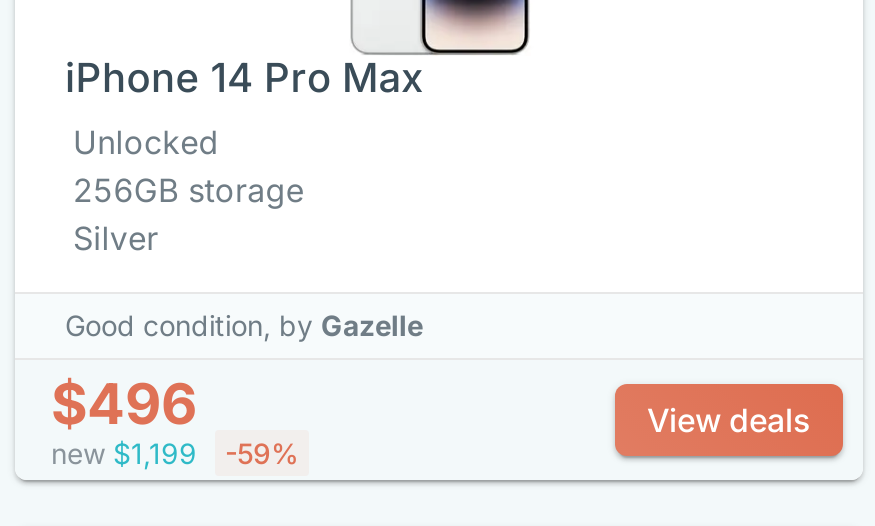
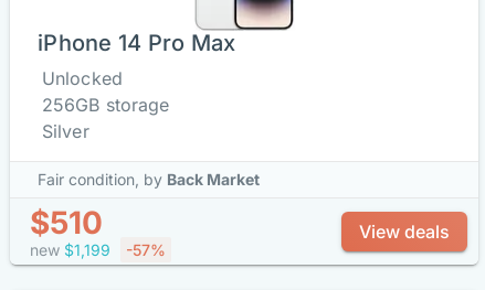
- Good condition, by Gazelle
- $496
+ Fair condition, by Back Market
+ $510

- new $1,199 -59%
+ new $1,199 -57%
